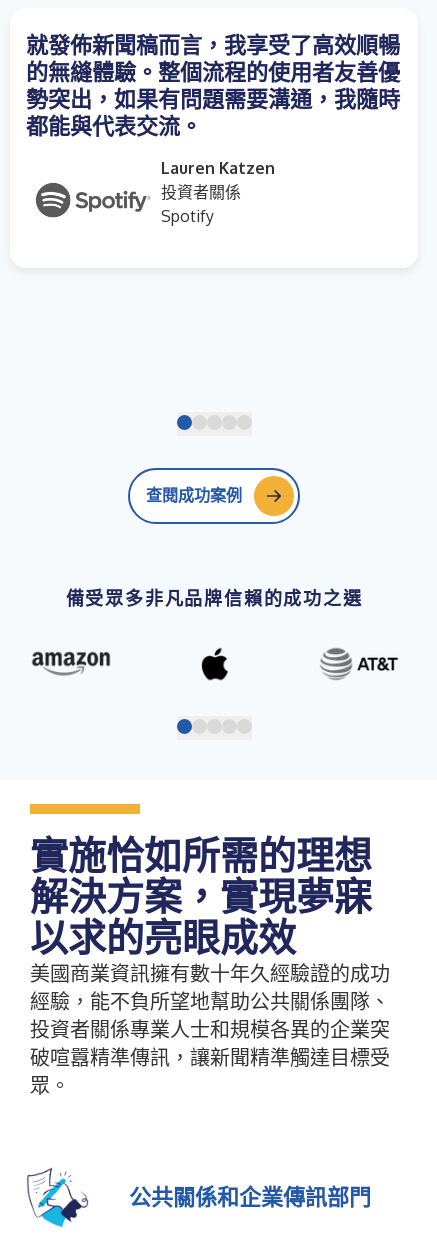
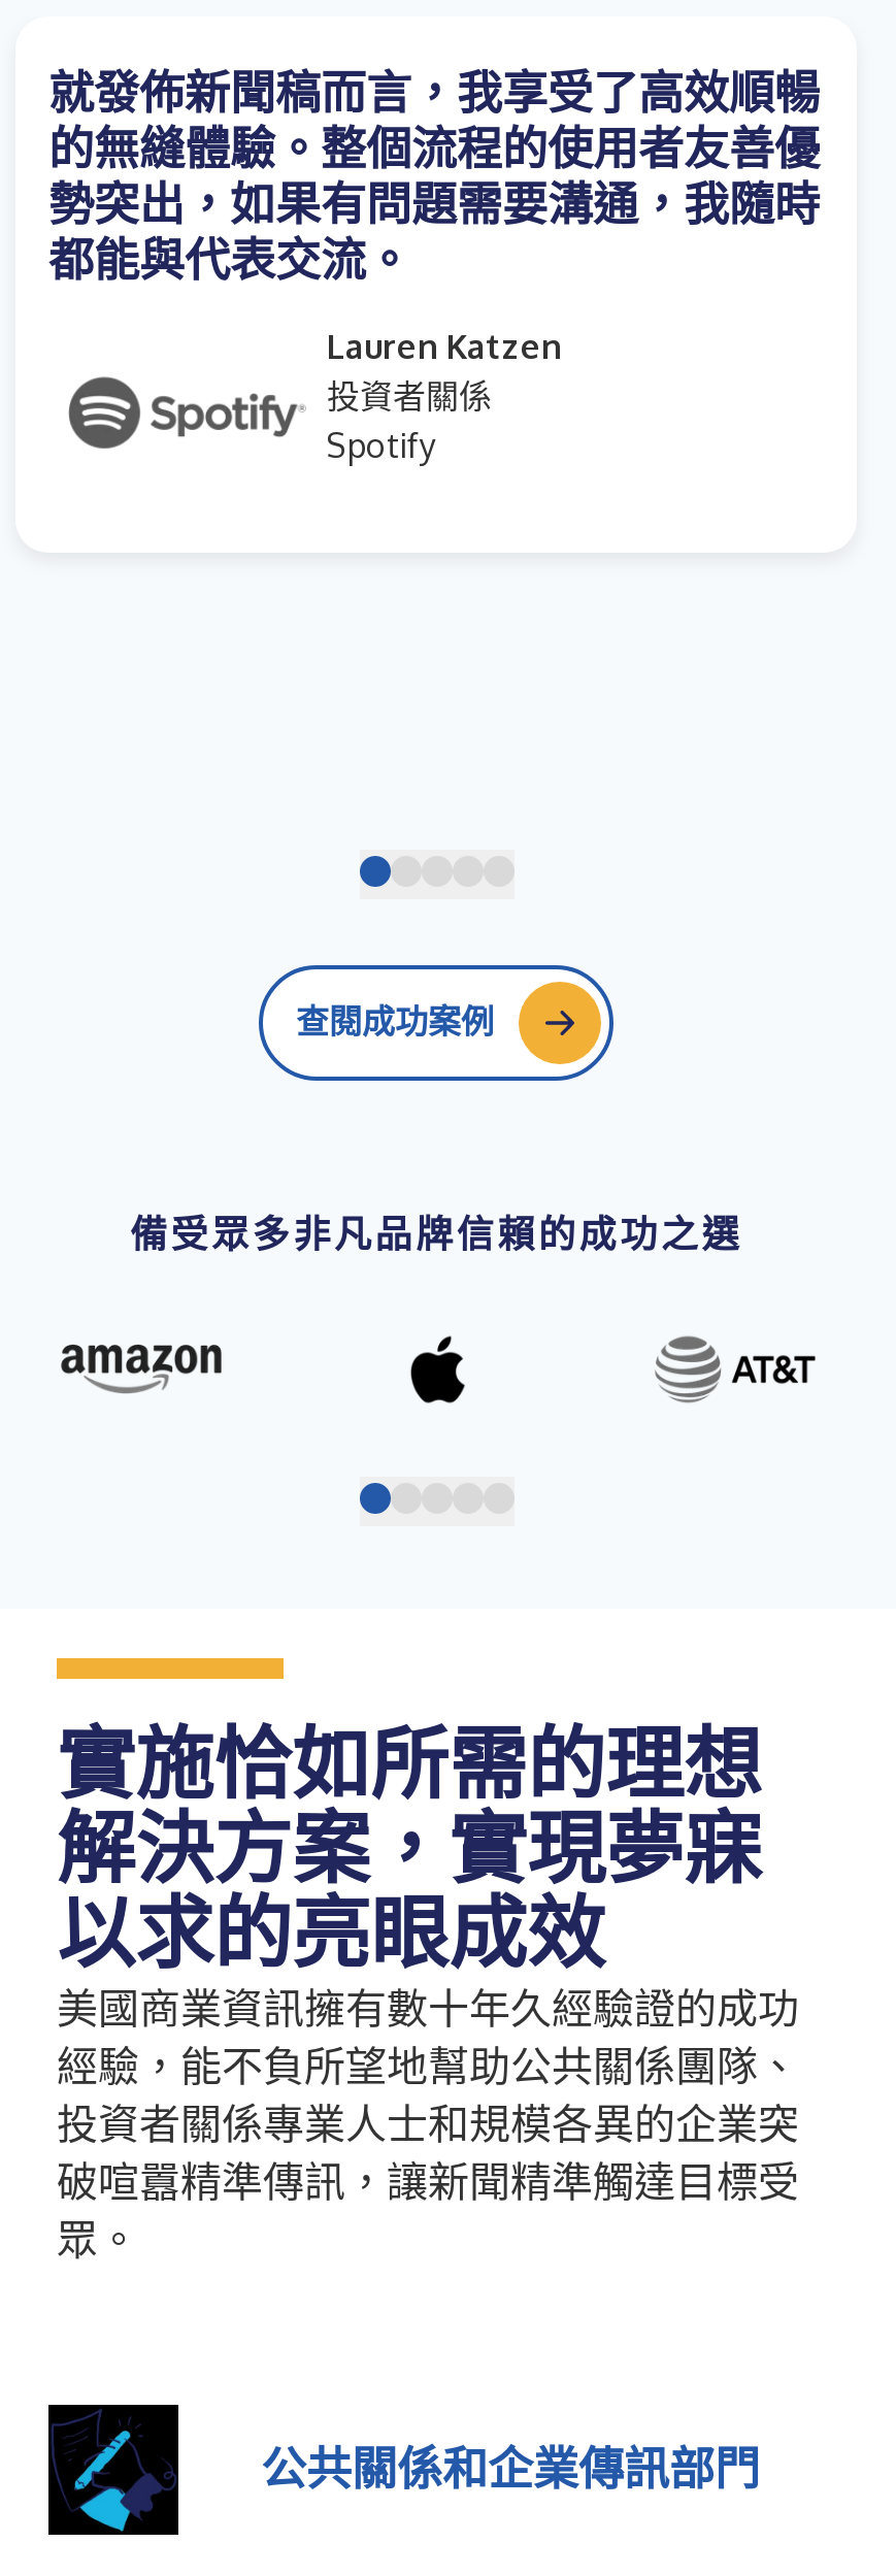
- [image]
+ [image]
